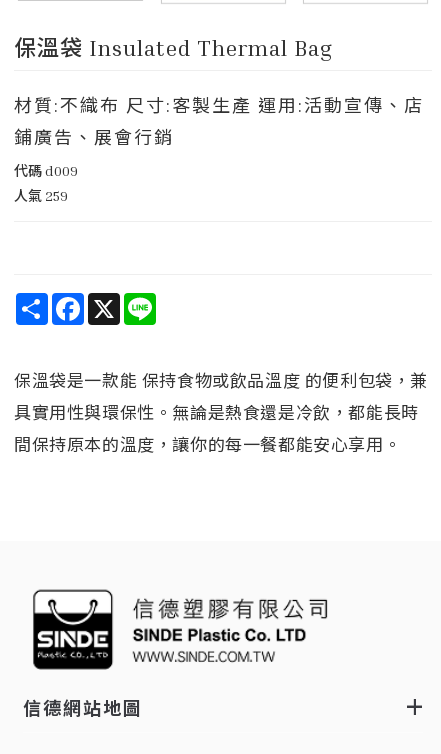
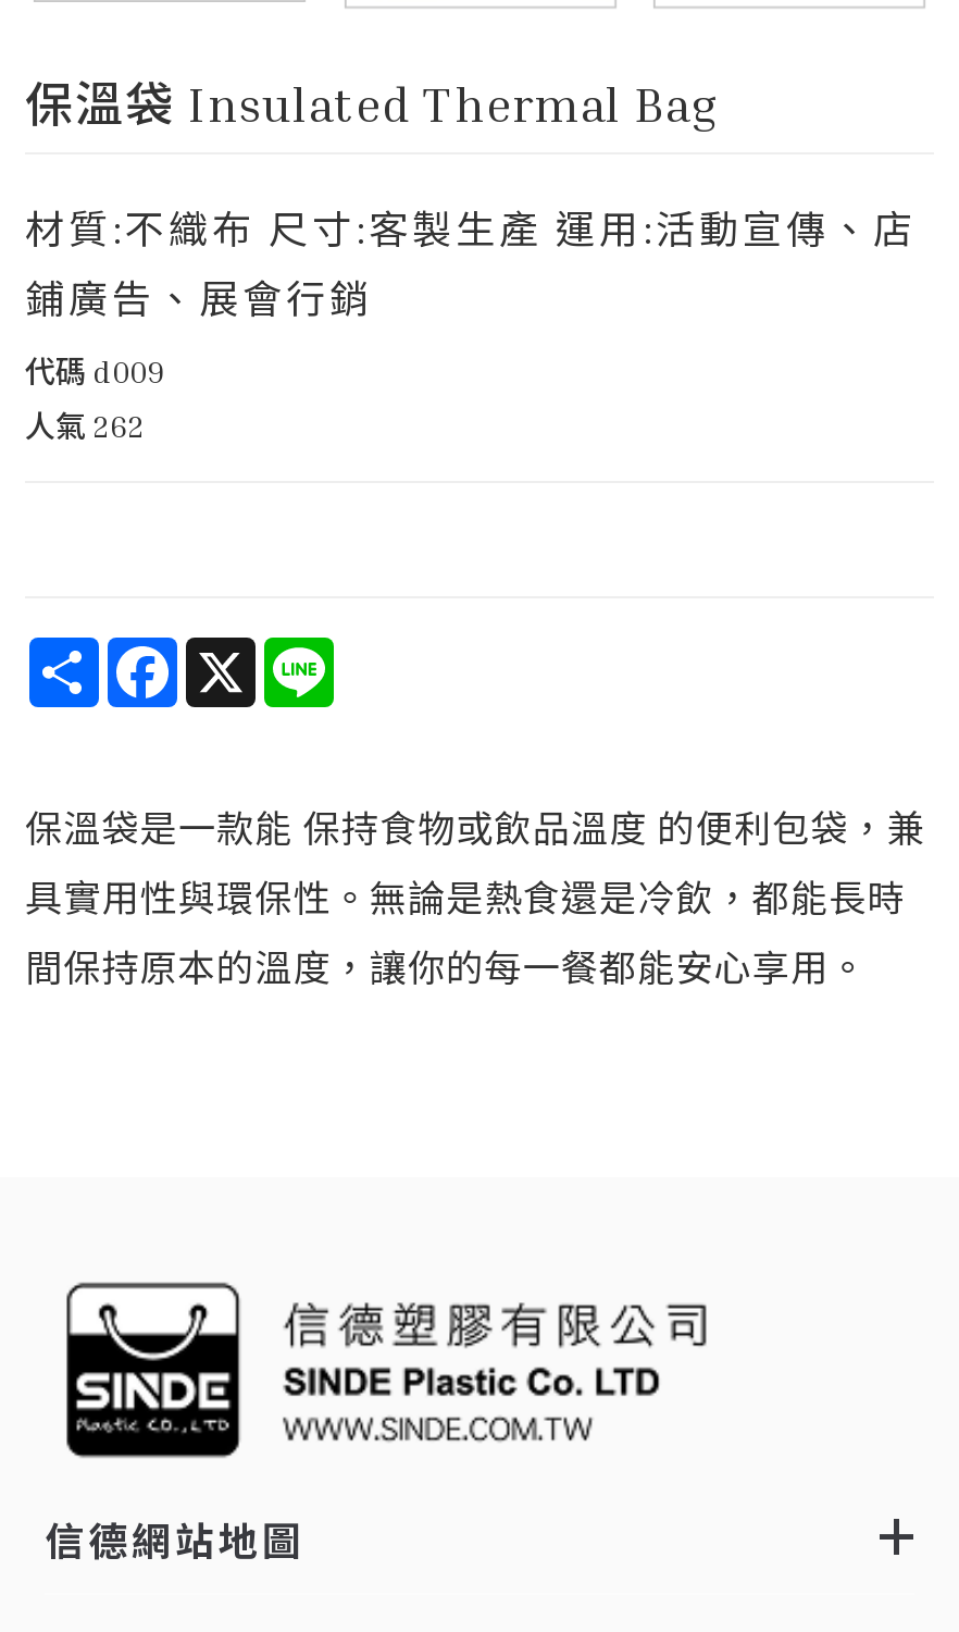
- 人氣259
+ 人氣262
